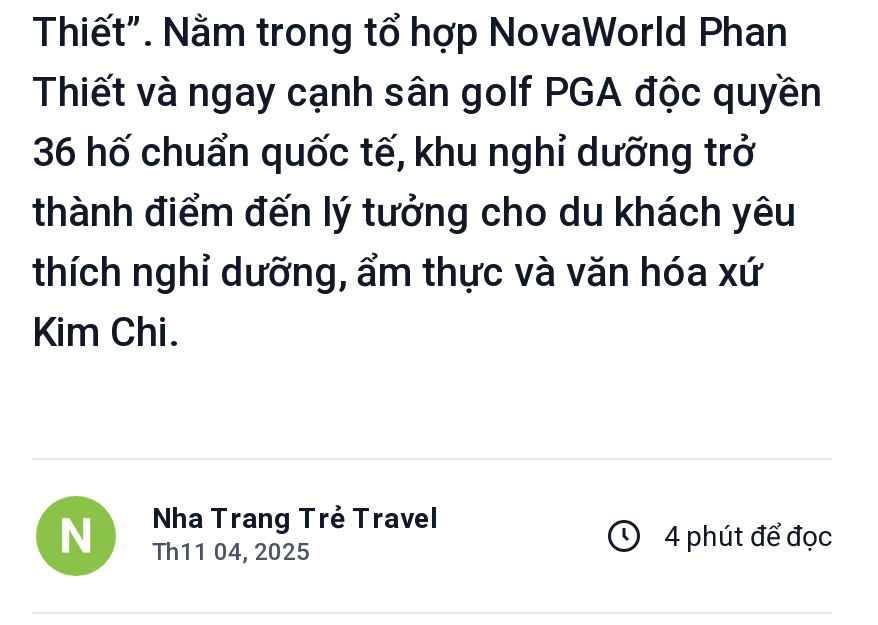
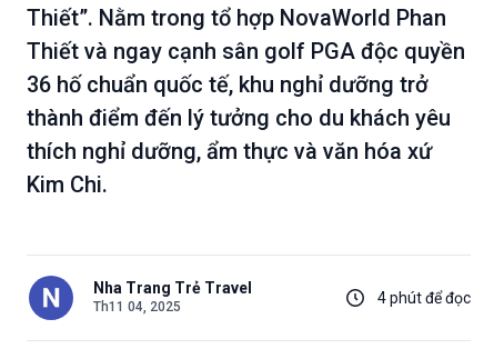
- [image]
+ [image]
